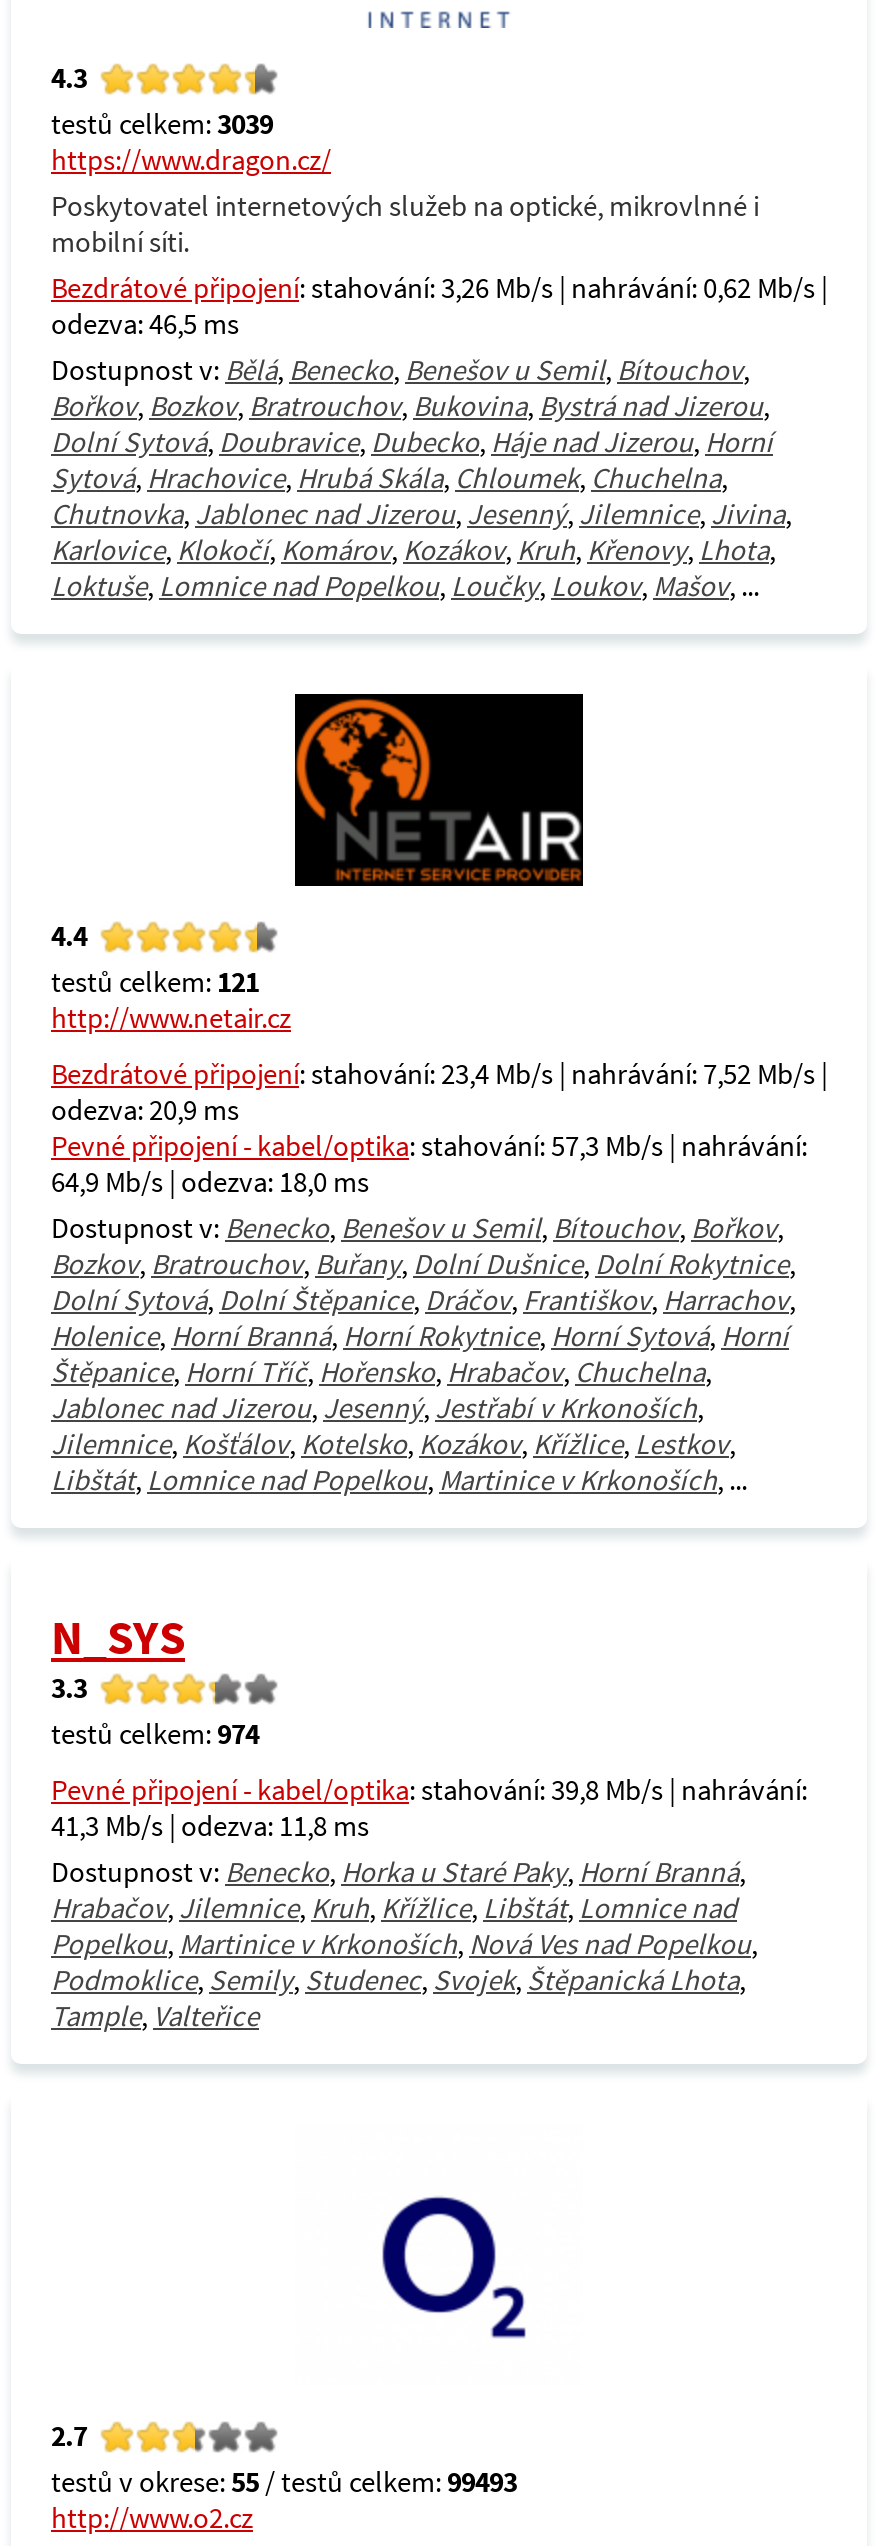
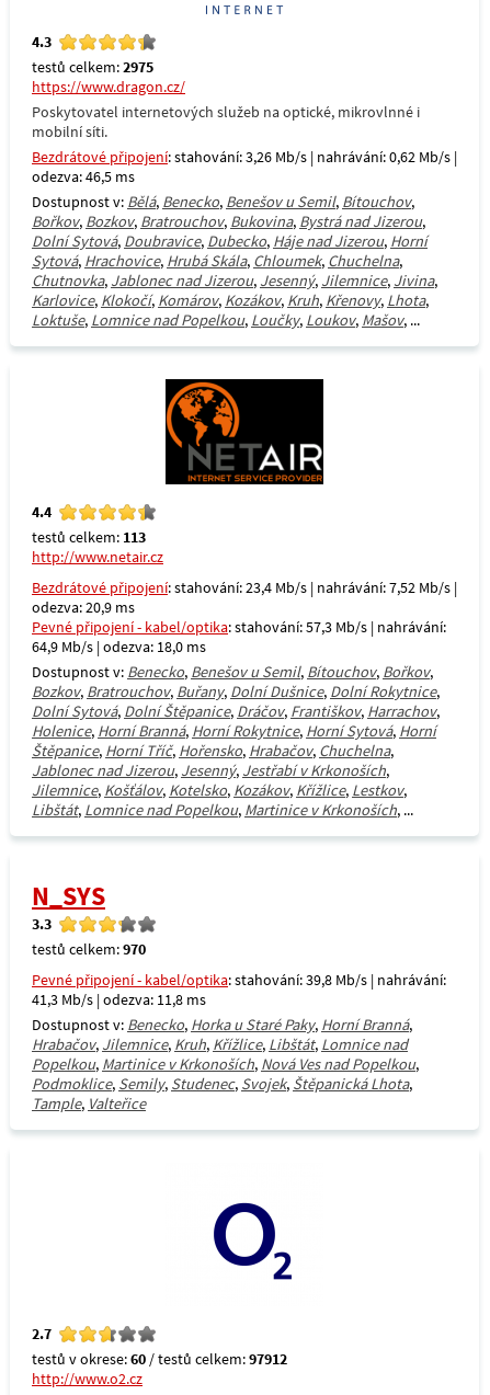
- testů celkem: 3039
+ testů celkem: 2975

- testů celkem: 121
+ testů celkem: 113

- testů celkem: 974
+ testů celkem: 970

- testů v okrese: 55 / testů celkem: 99493
+ testů v okrese: 60 / testů celkem: 97912
